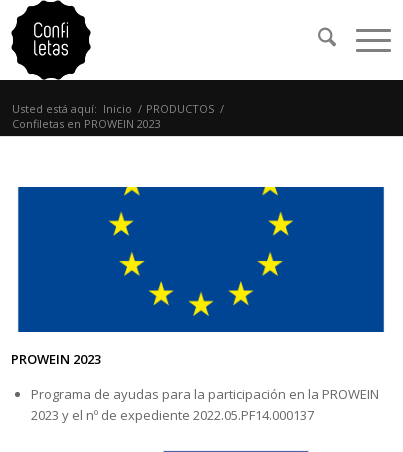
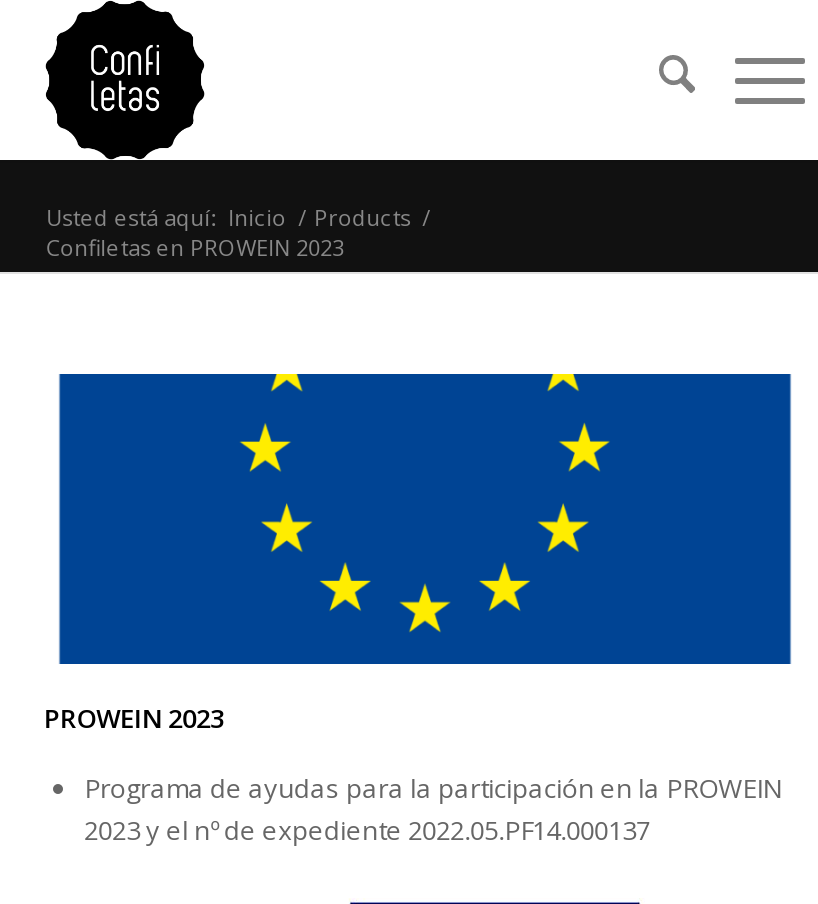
- Usted está aquí: Inicio / PRODUCTOS /
+ Usted está aquí: Inicio / Products /
